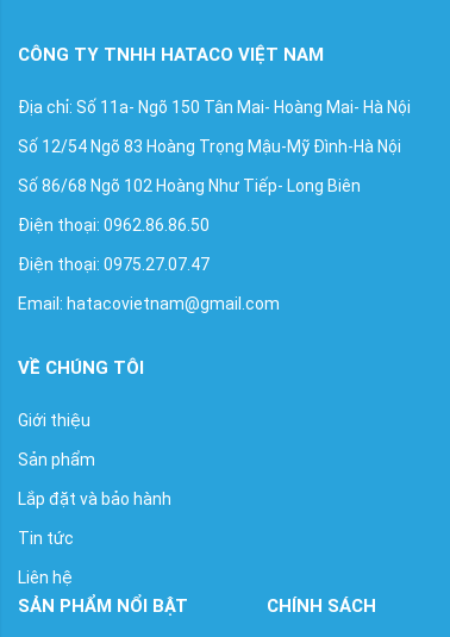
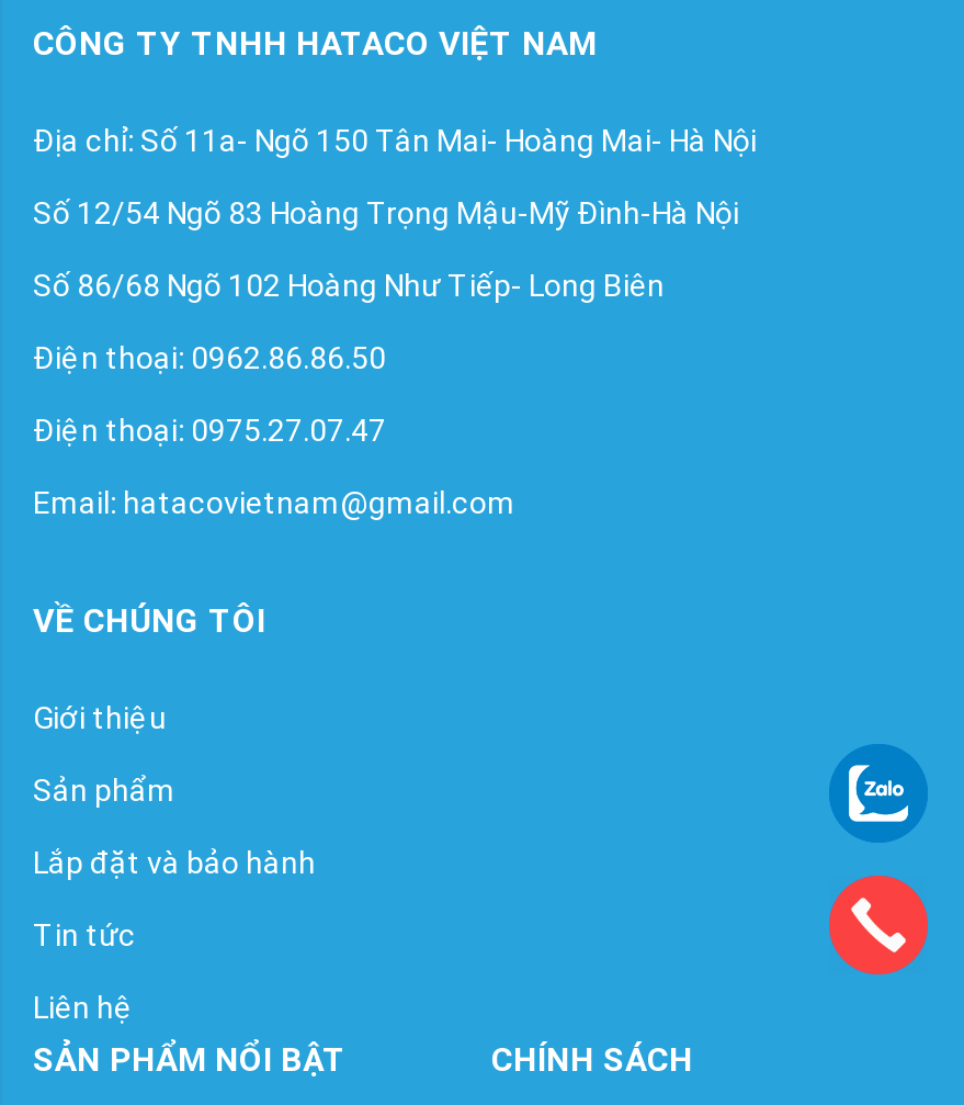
+ [image]

+ [image]
